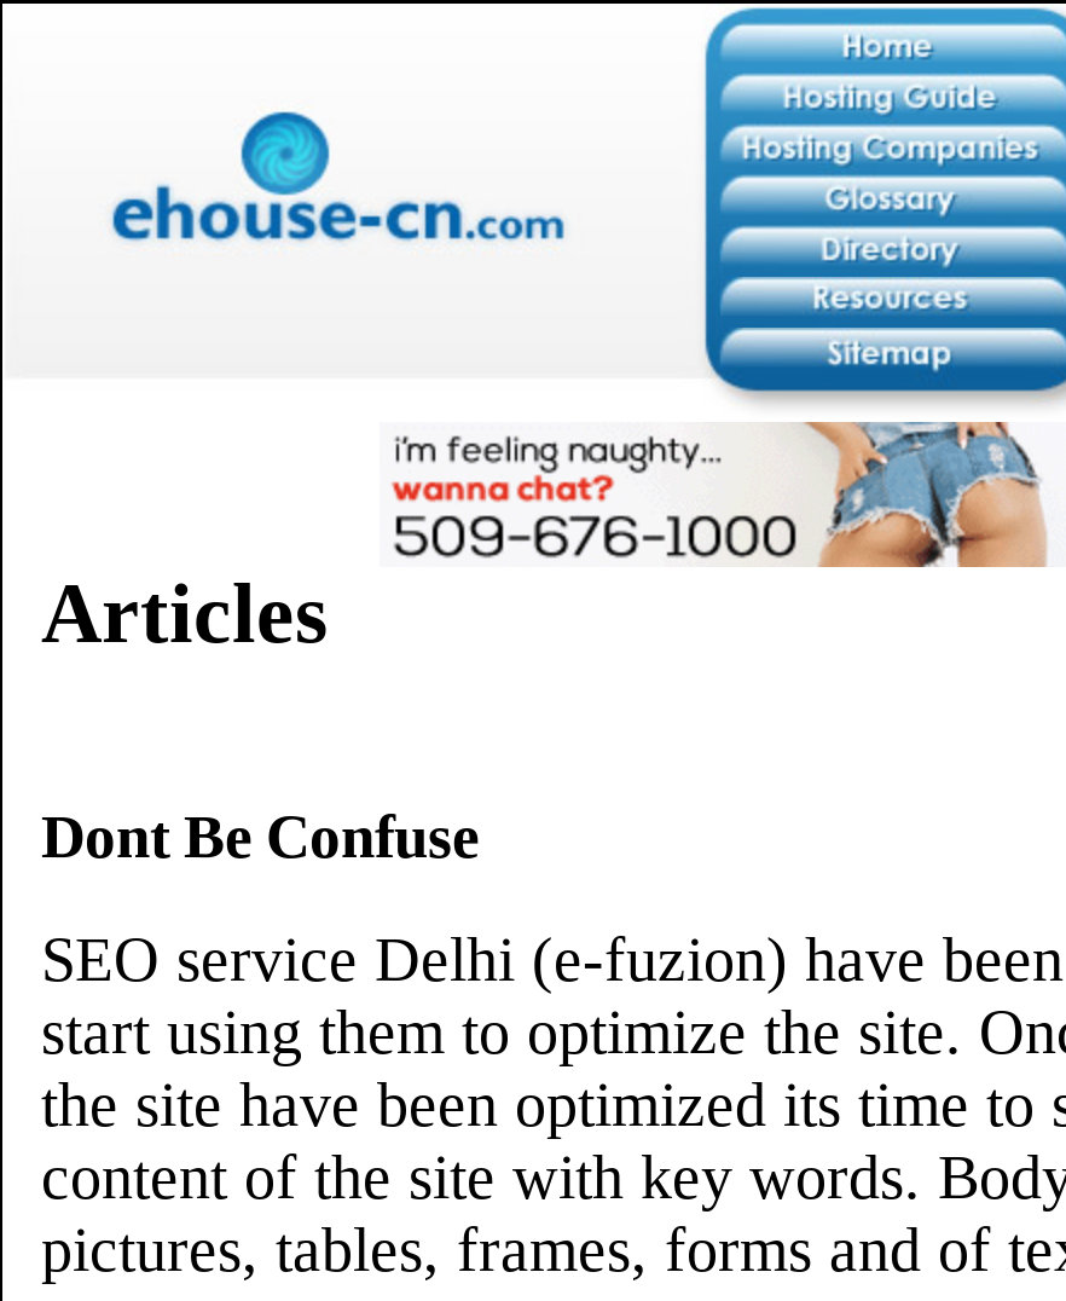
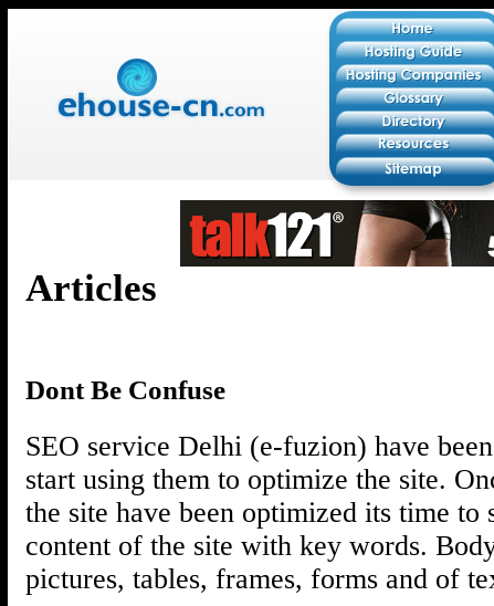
- [image]
+ [image]
